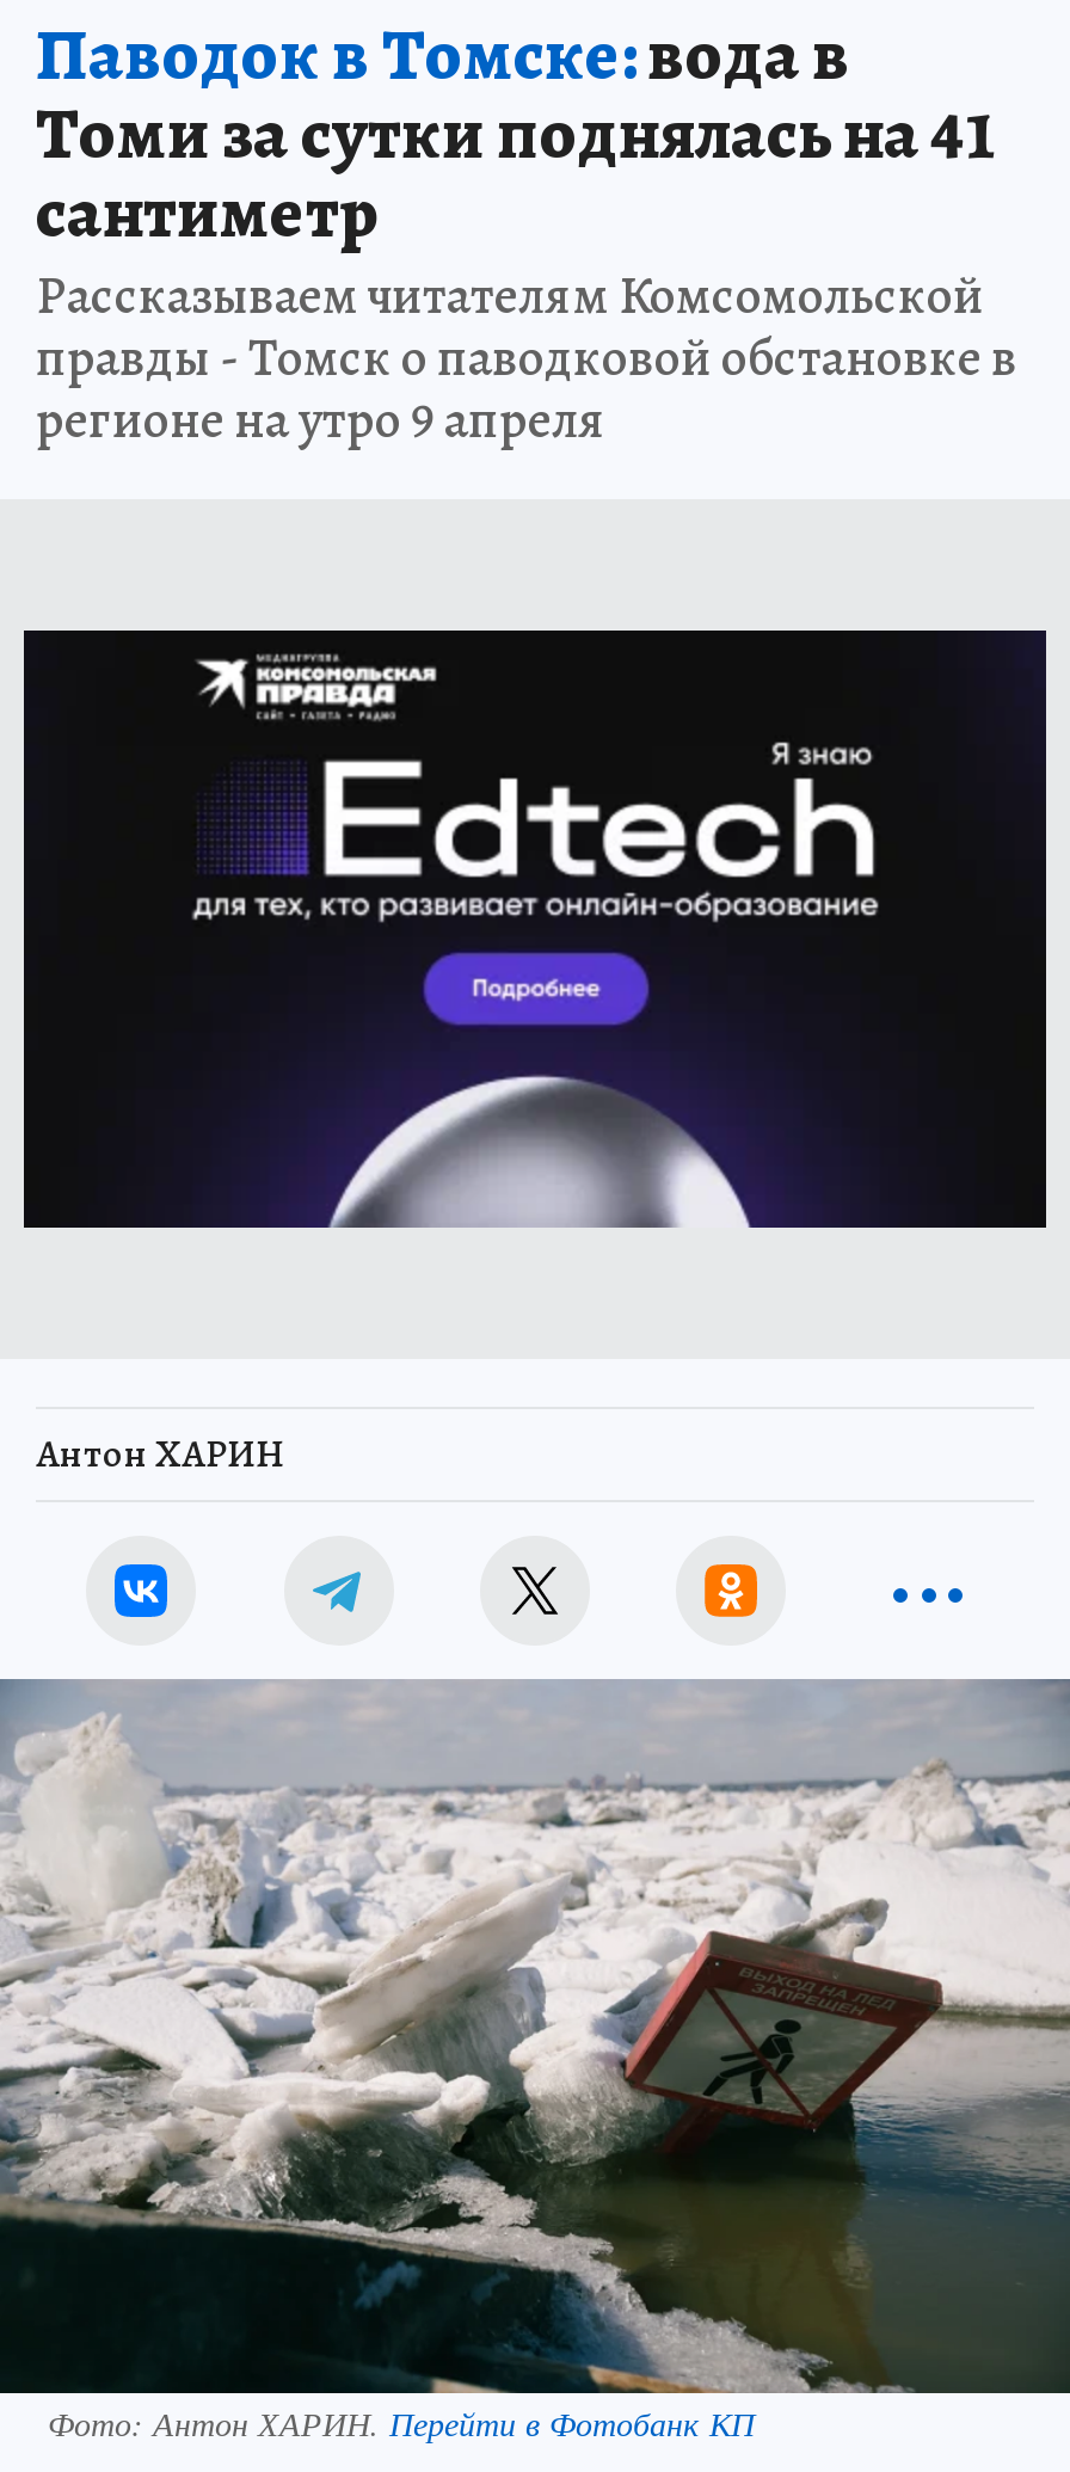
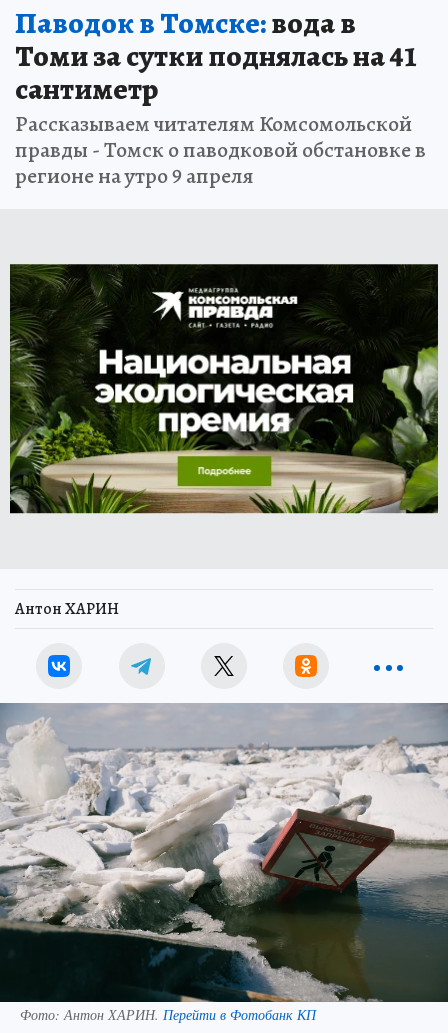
- [image]
+ [image]
